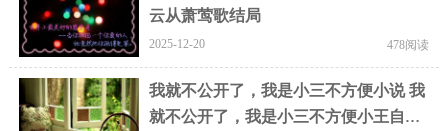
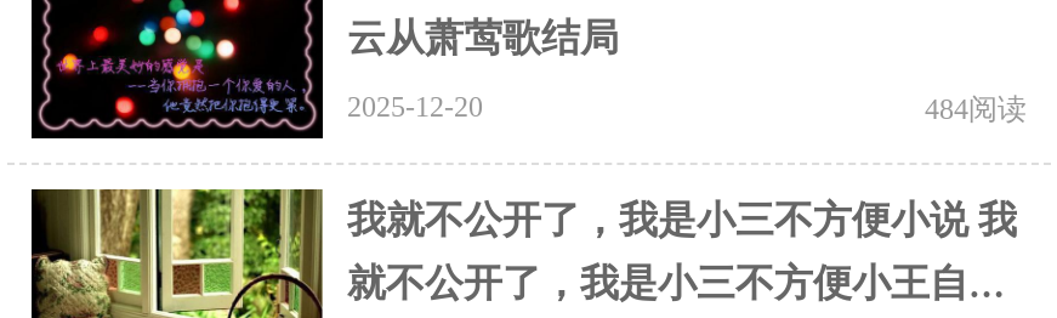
- 478阅读
+ 484阅读
